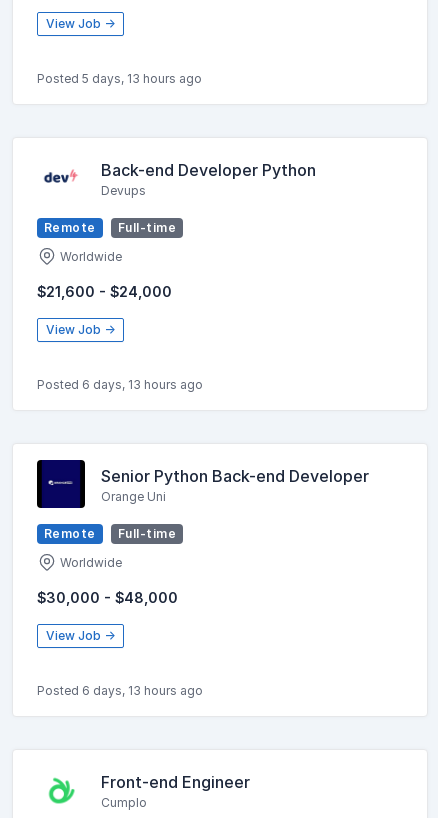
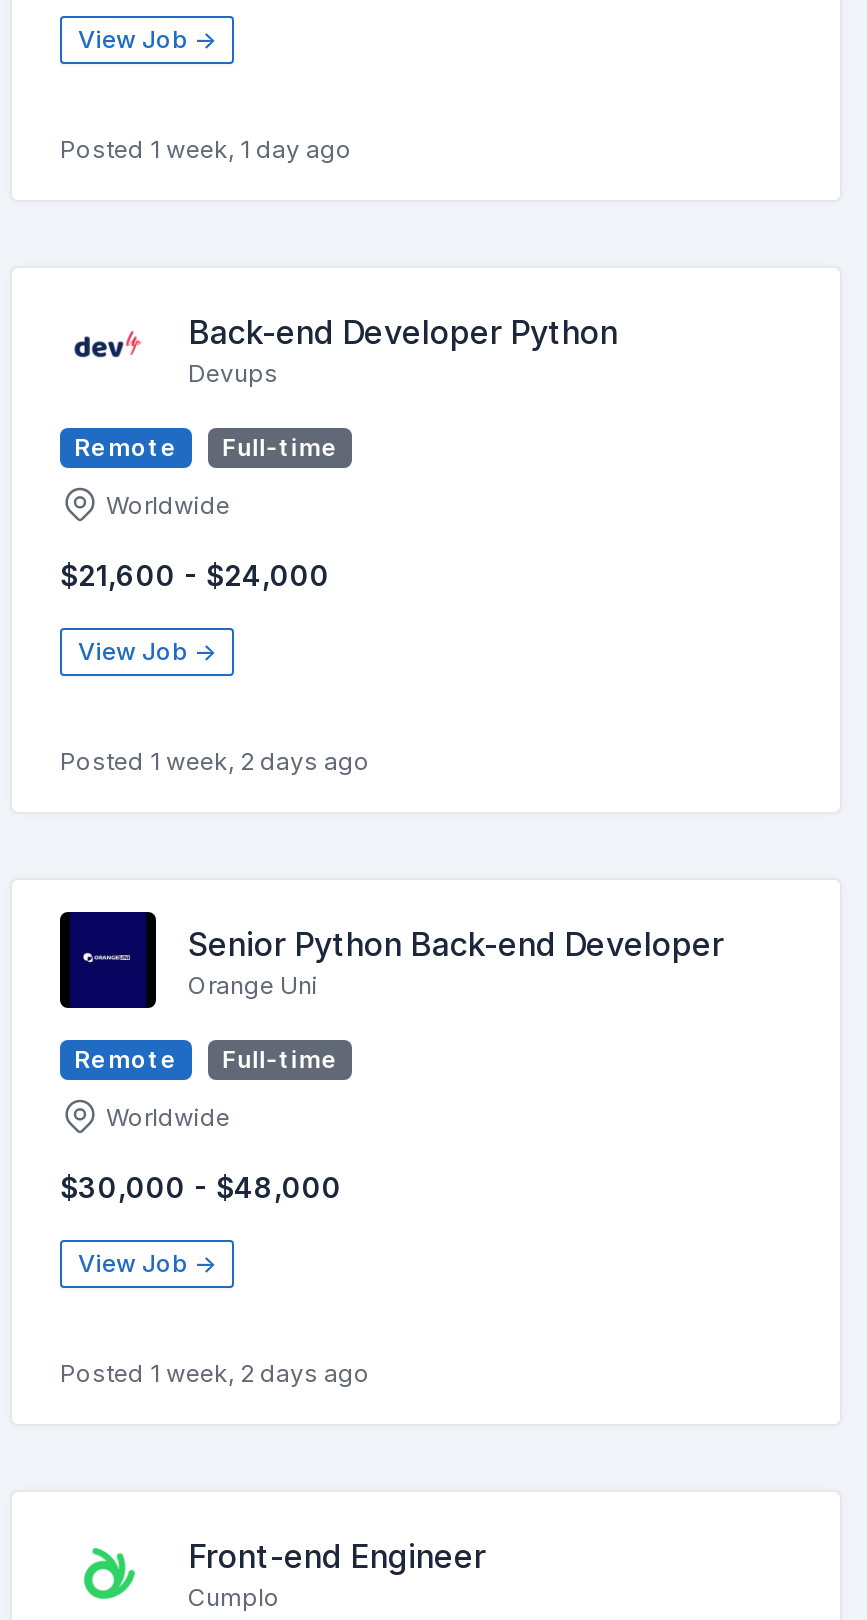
- Posted 5 days, 13 hours ago
+ Posted 1 week, 1 day ago

- Posted 6 days, 13 hours ago
+ Posted 1 week, 2 days ago

- Posted 6 days, 13 hours ago
+ Posted 1 week, 2 days ago
